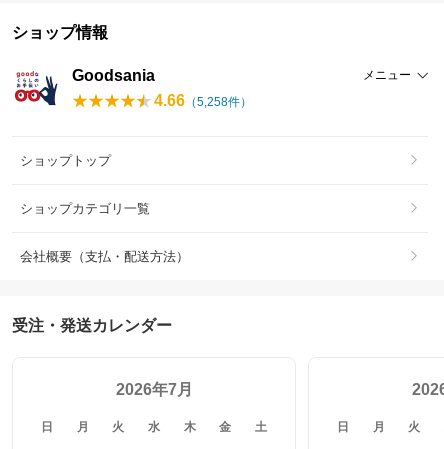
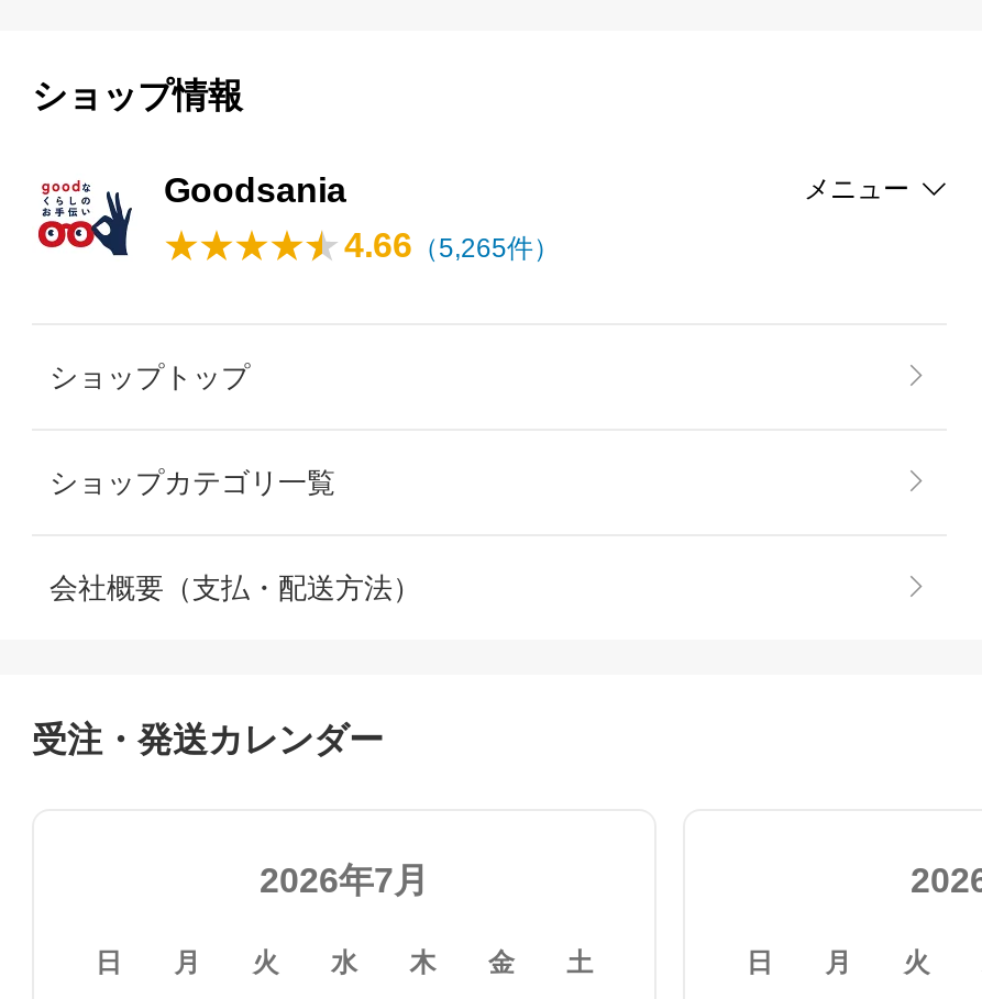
- 4.66（5,258件）
+ 4.66（5,265件）
